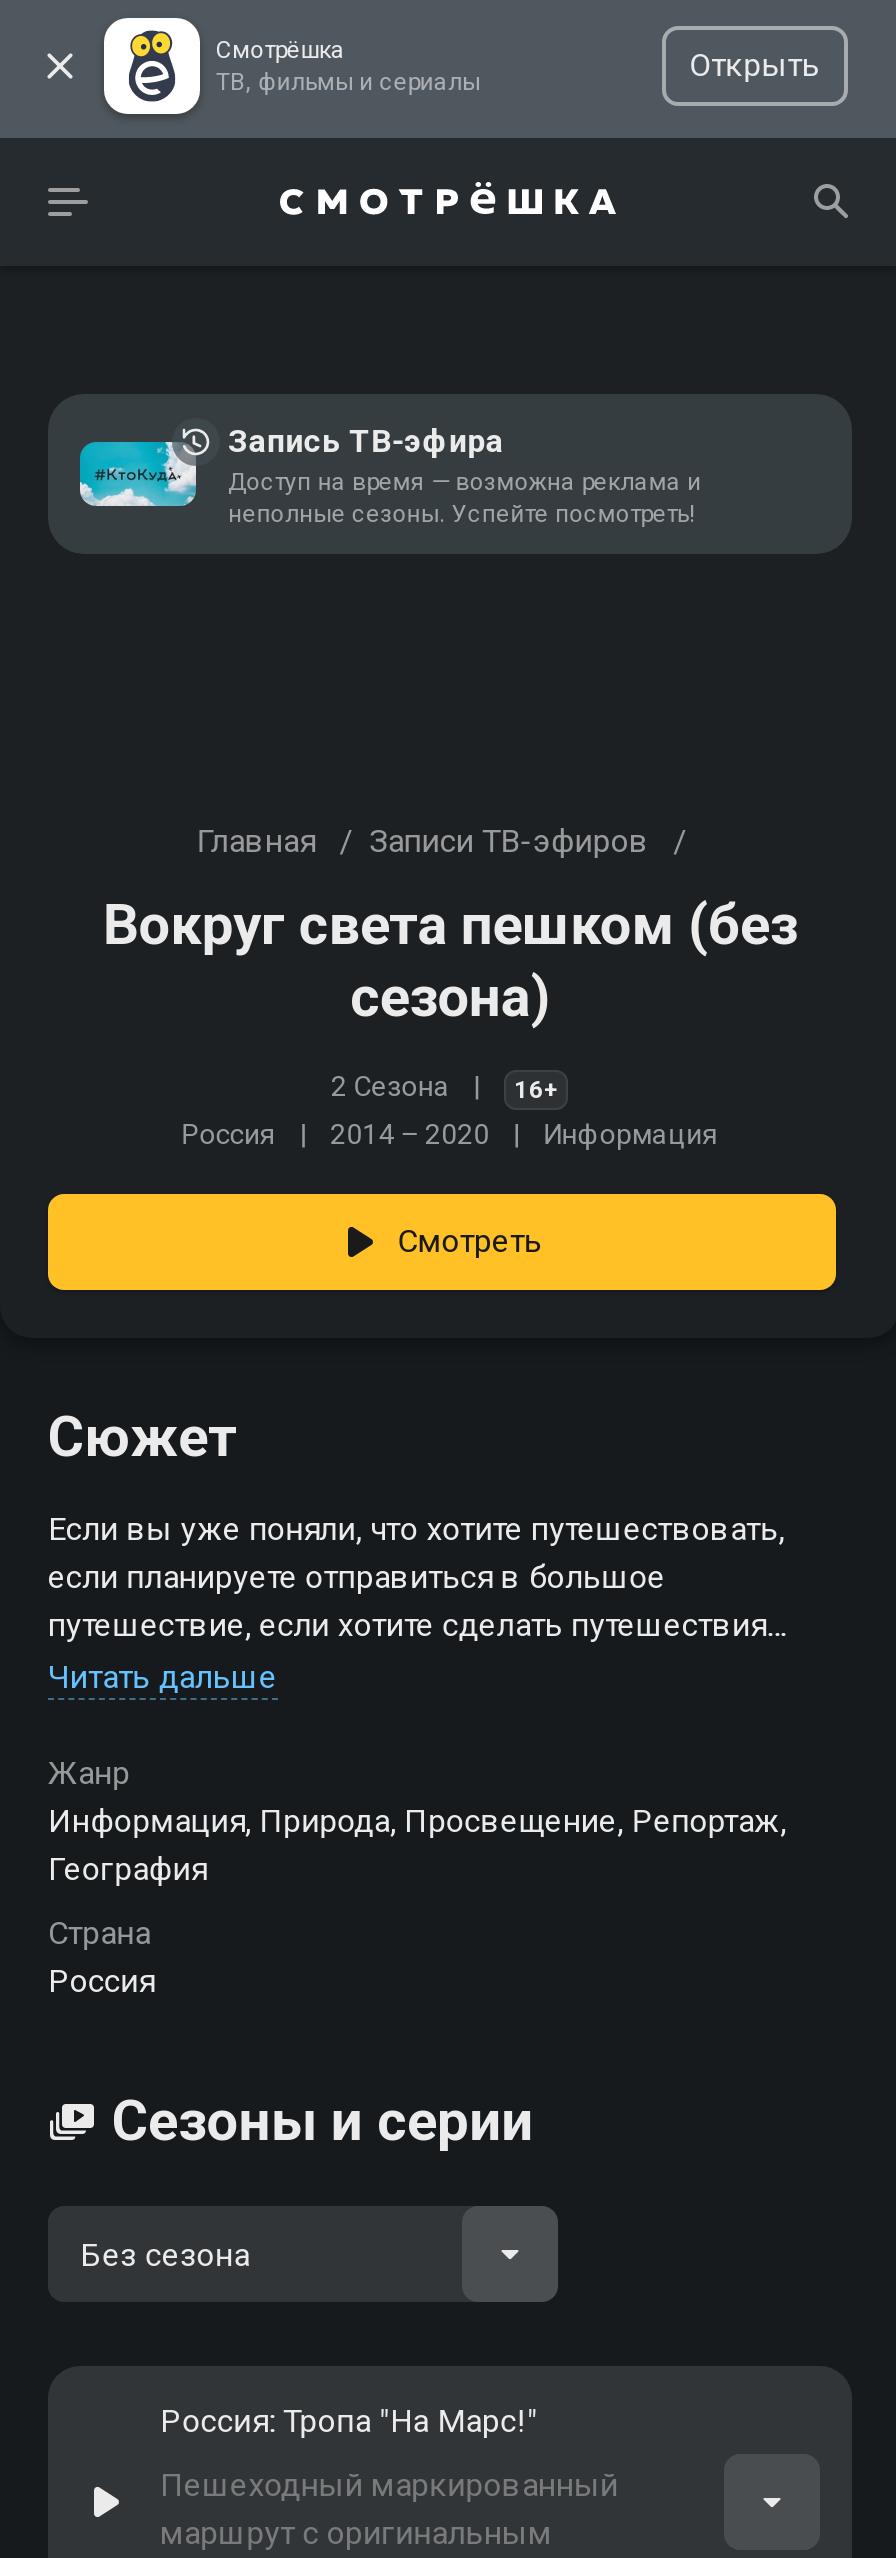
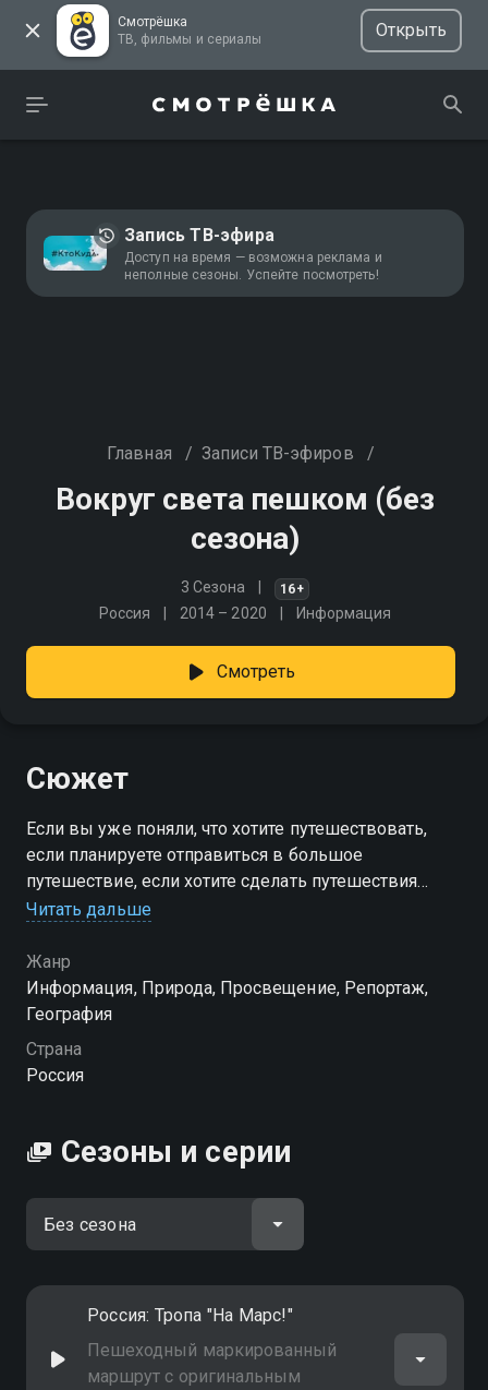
- 2 Сезона
+ 3 Сезона
